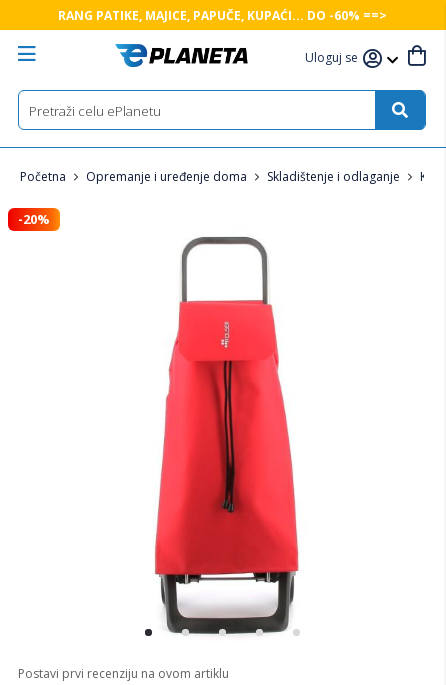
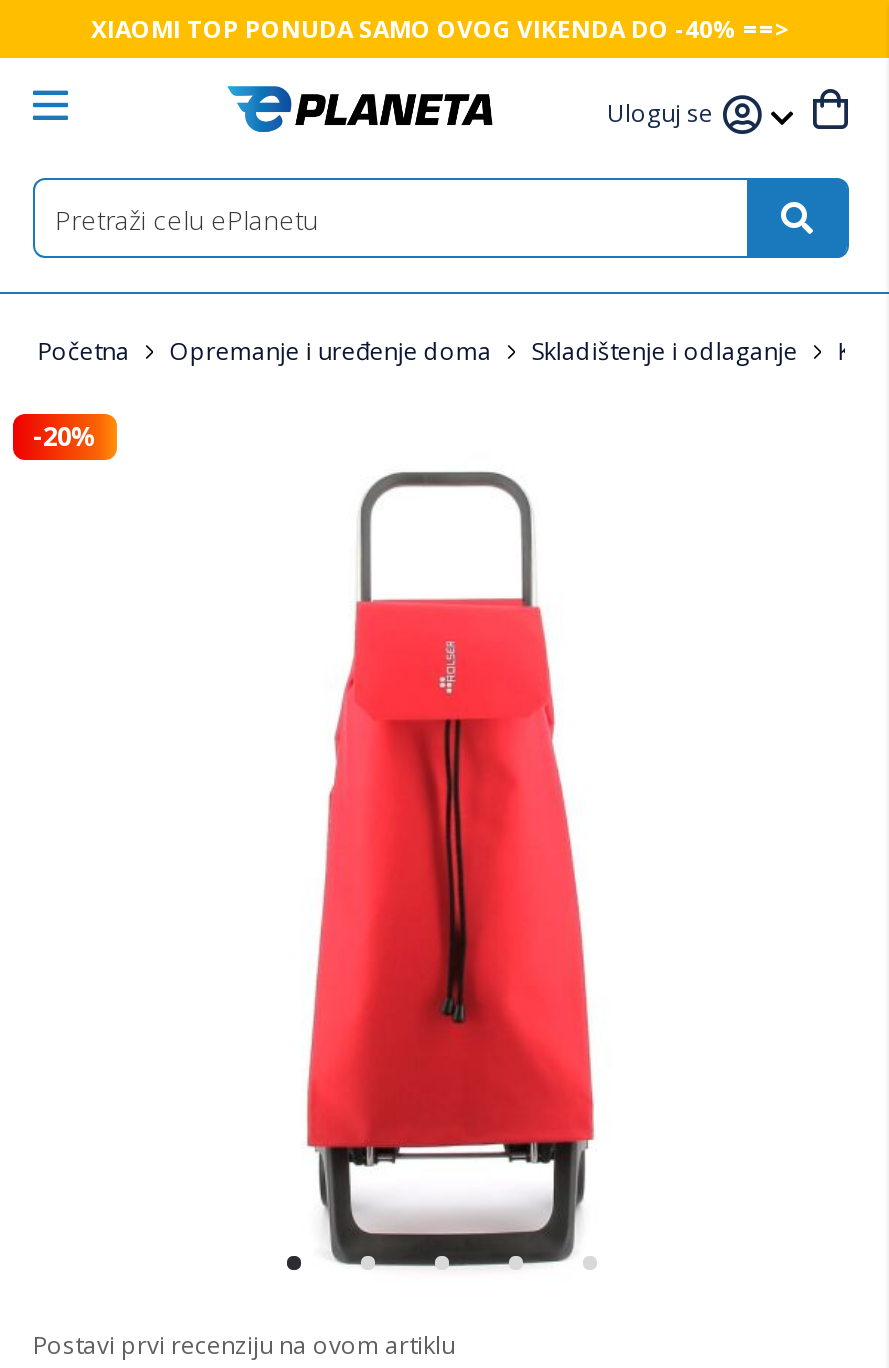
- RANG PATIKE, MAJICE, PAPUČE, KUPAĆI... DO -60% ==>
+ XIAOMI TOP PONUDA SAMO OVOG VIKENDA DO -40% ==>
